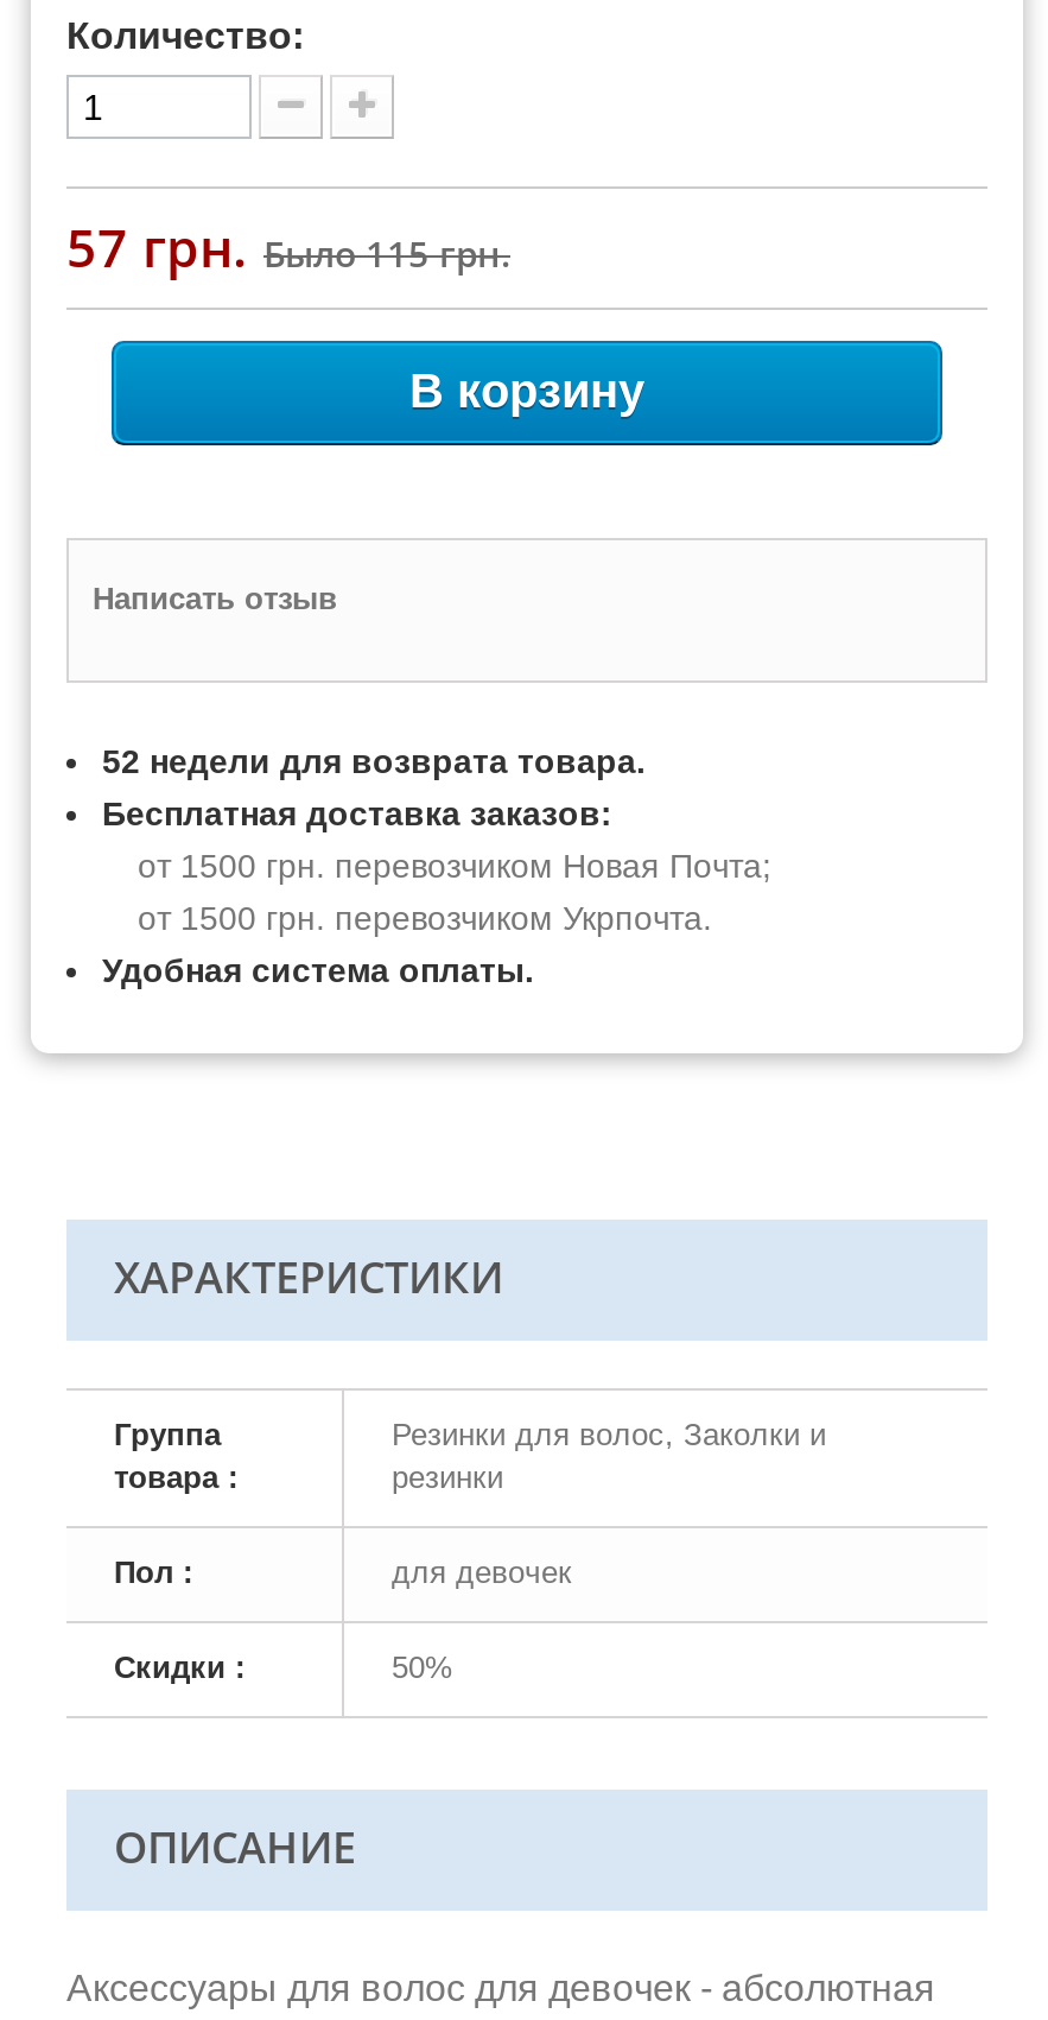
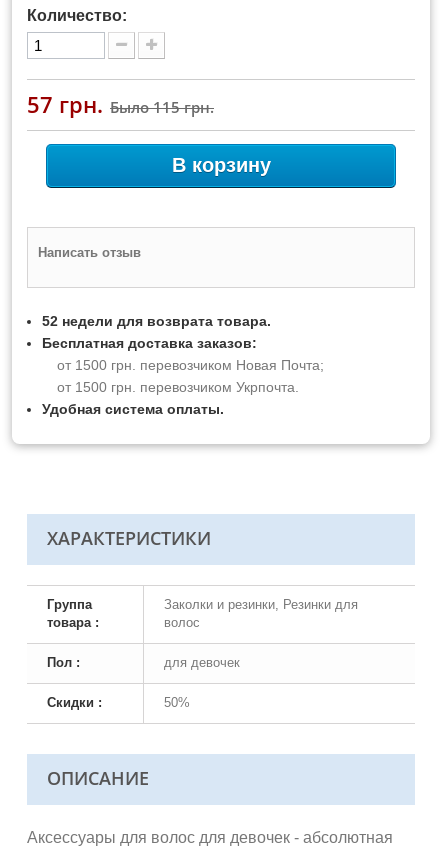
- Резинки для волос, Заколки и
- резинки
+ Заколки и резинки, Резинки для
+ волос
